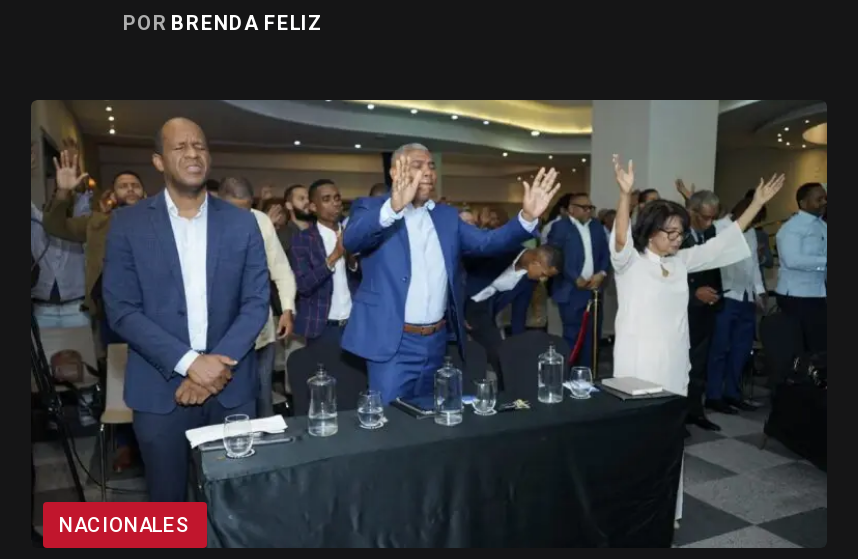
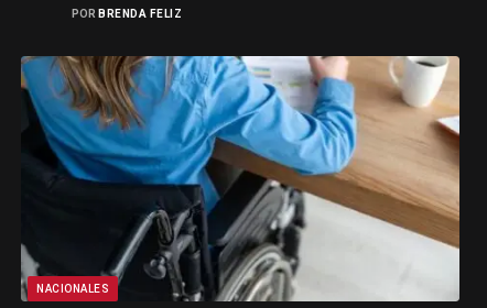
- [image]
+ [image]
